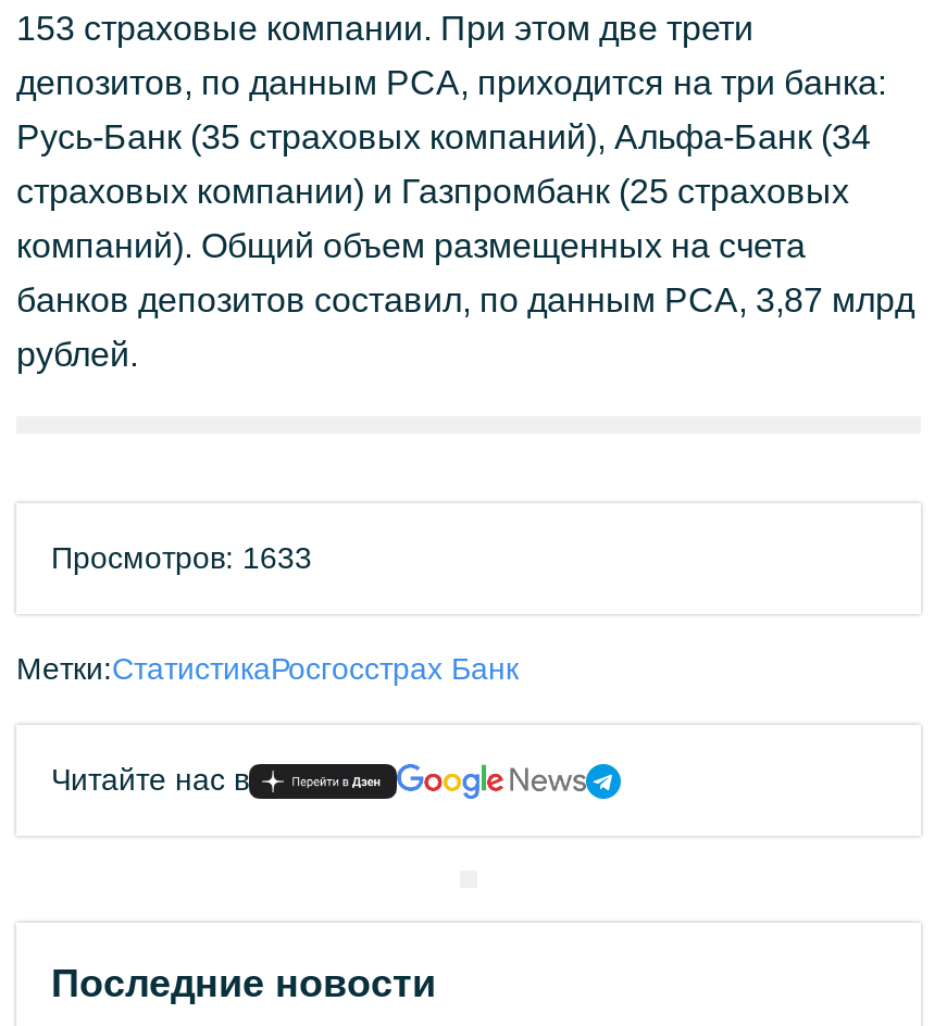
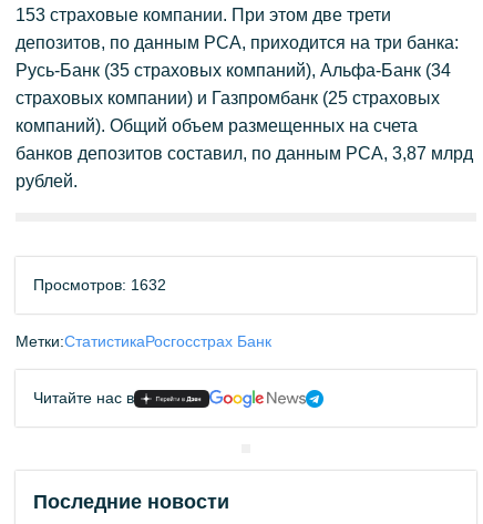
- Просмотров: 1633
+ Просмотров: 1632
